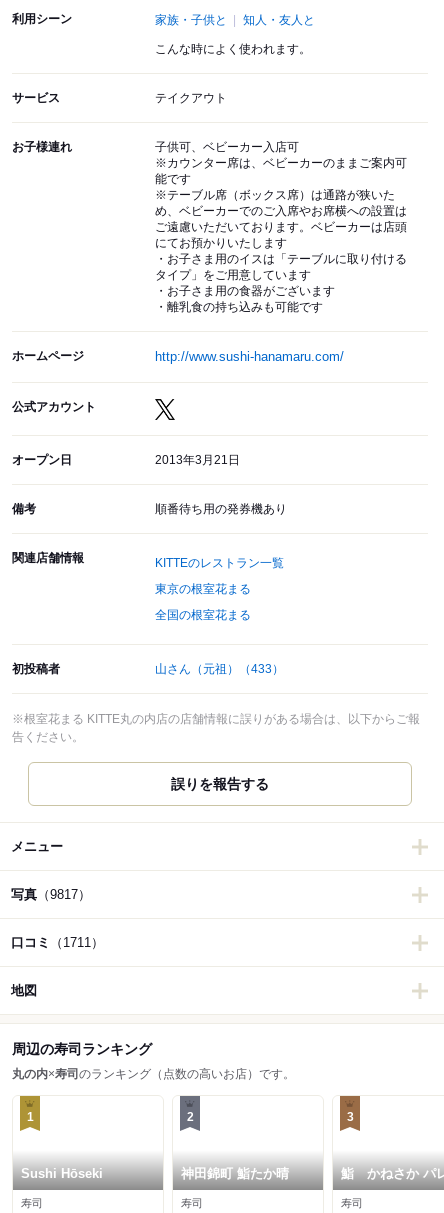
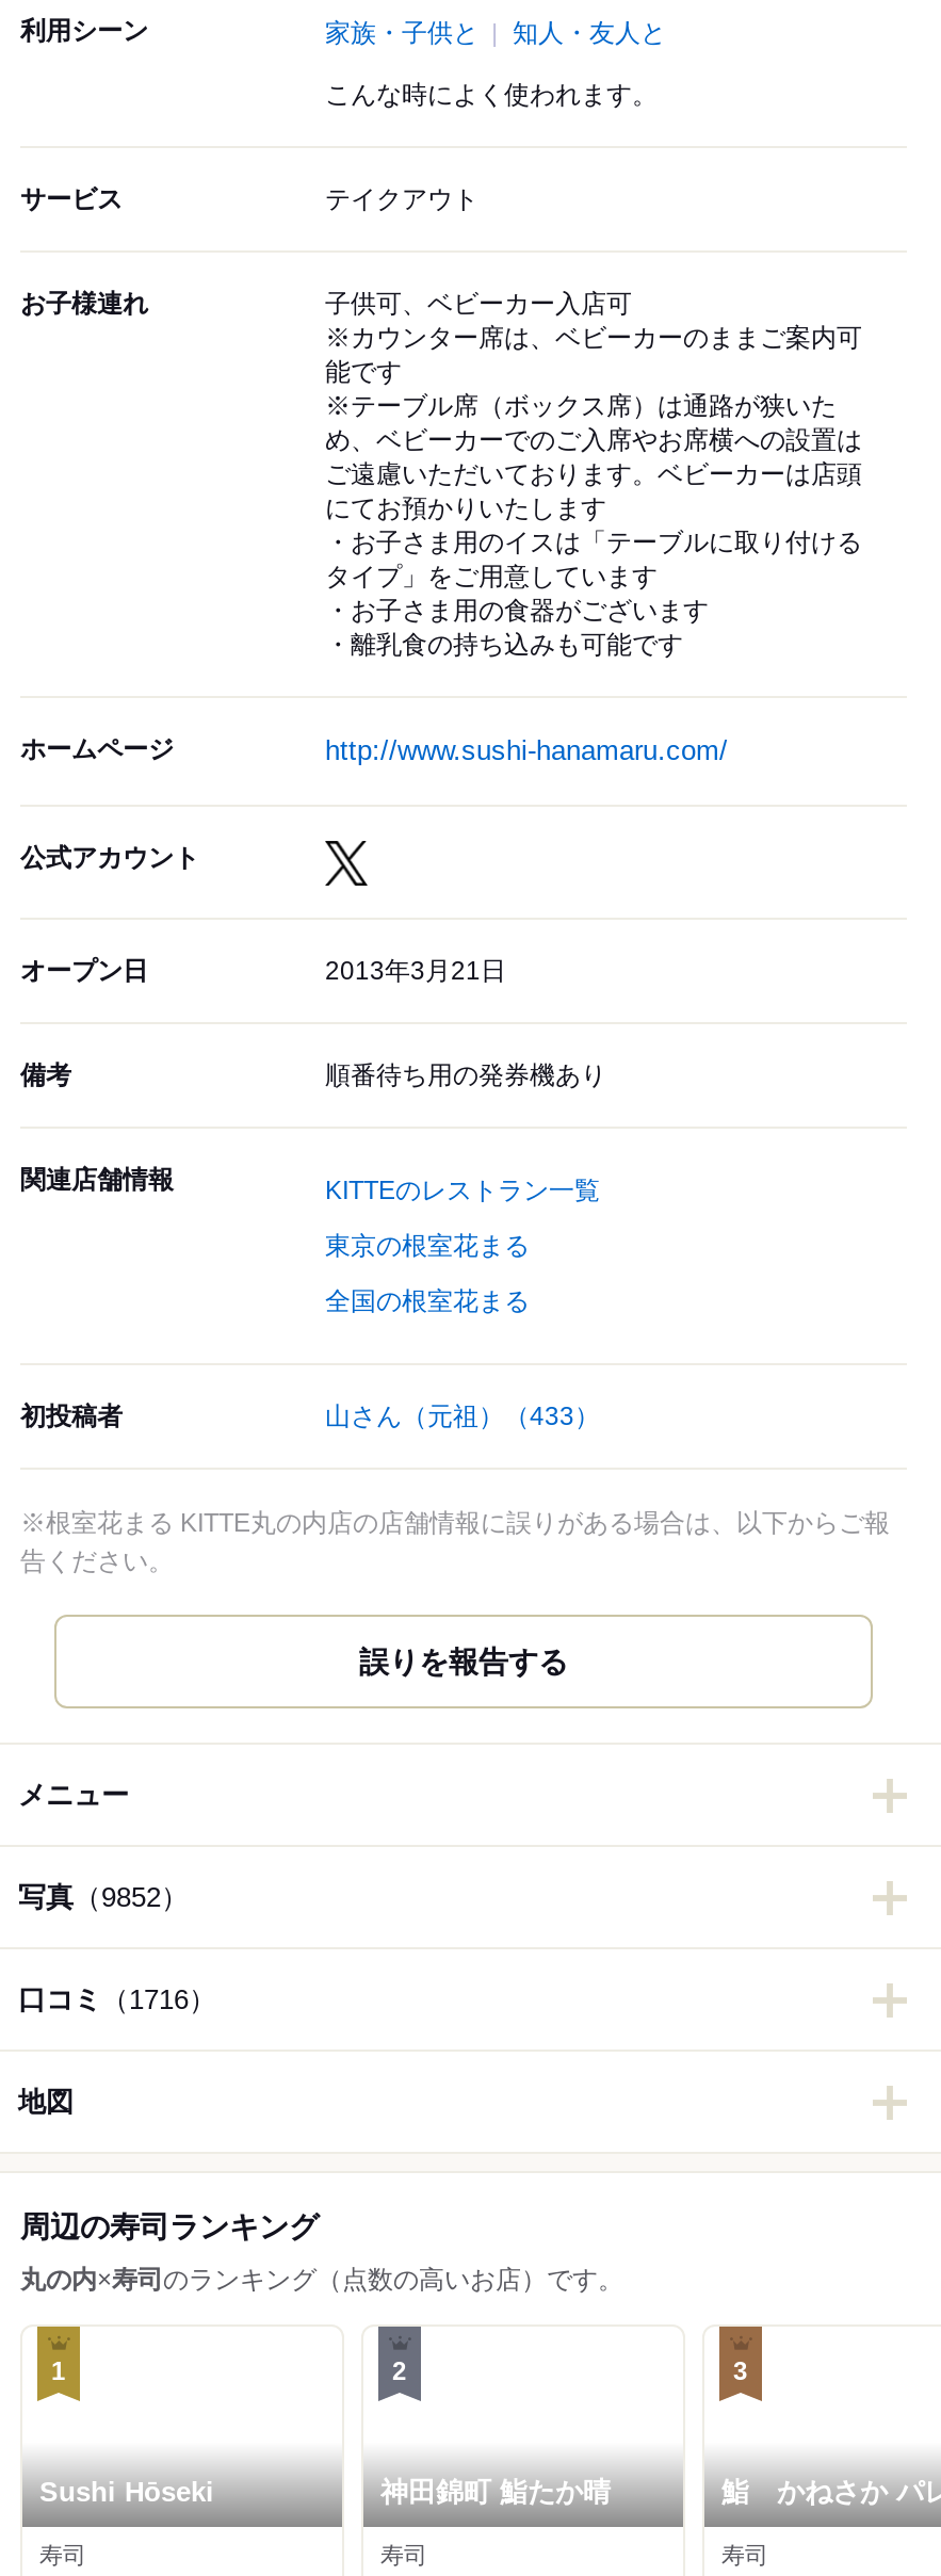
- 写真（9817）
+ 写真（9852）

- 口コミ（1711）
+ 口コミ（1716）
